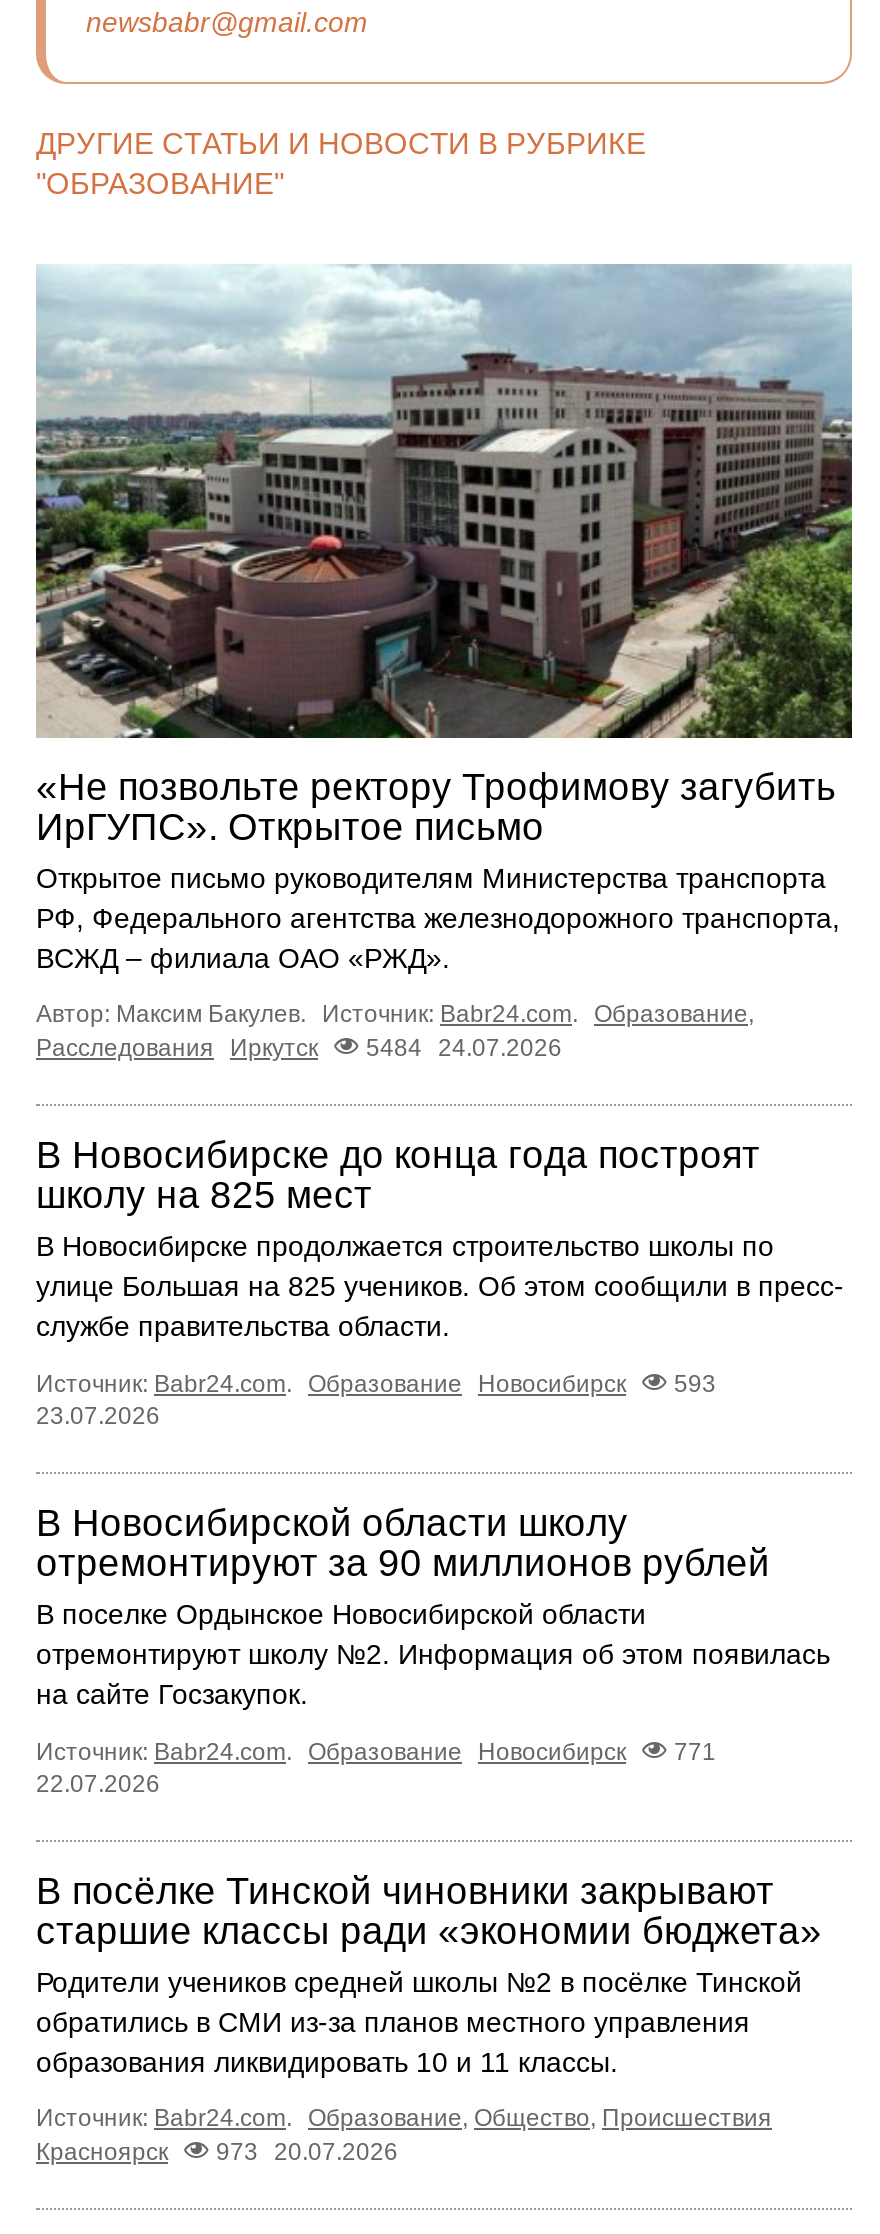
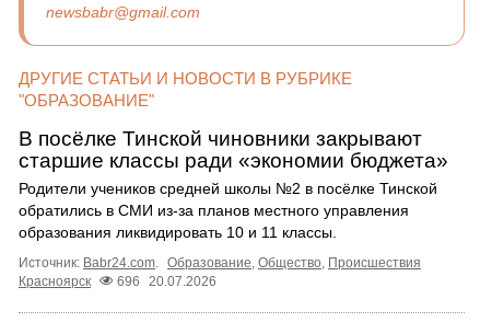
- [image]
- «Не позвольте ректору Трофимову загубить
- ИрГУПС». Открытое письмо
- Открытое письмо руководителям Министерства транспорта
- РФ, Федерального агентства железнодорожного транспорта,
- ВСЖД – филиала ОАО «РЖД».
- Автор: Максим Бакулев. Источник: Babr24.com. Образование,
- Расследования Иркутск
- 5484 24.07.2026
- В Новосибирске до конца года построят
- школу на 825 мест
- В Новосибирске продолжается строительство школы по
- улице Большая на 825 учеников. Об этом сообщили в пресс-
- службе правительства области.
- Источник: Babr24.com. Образование Новосибирск
- 593
- 23.07.2026
- В Новосибирской области школу
- отремонтируют за 90 миллионов рублей
- В поселке Ордынское Новосибирской области
- отремонтируют школу №2. Информация об этом появилась
- на сайте Госзакупок.
- Источник: Babr24.com. Образование Новосибирск
- 771
- 22.07.2026

- Красноярск 973 20.07.2026
+ Красноярск 696 20.07.2026
